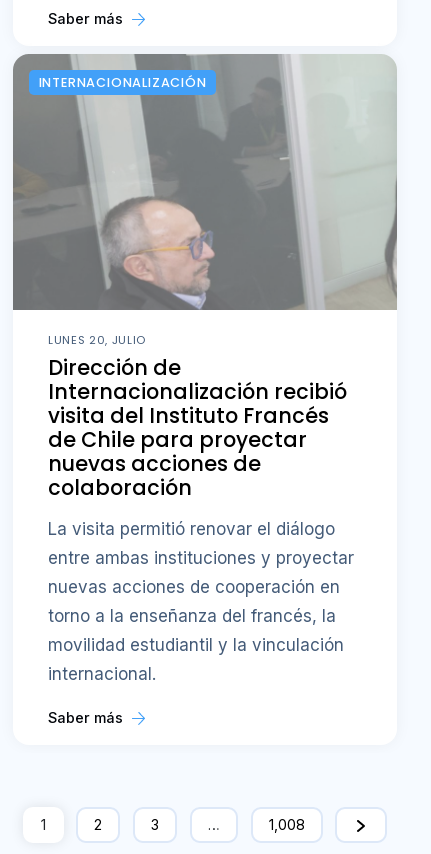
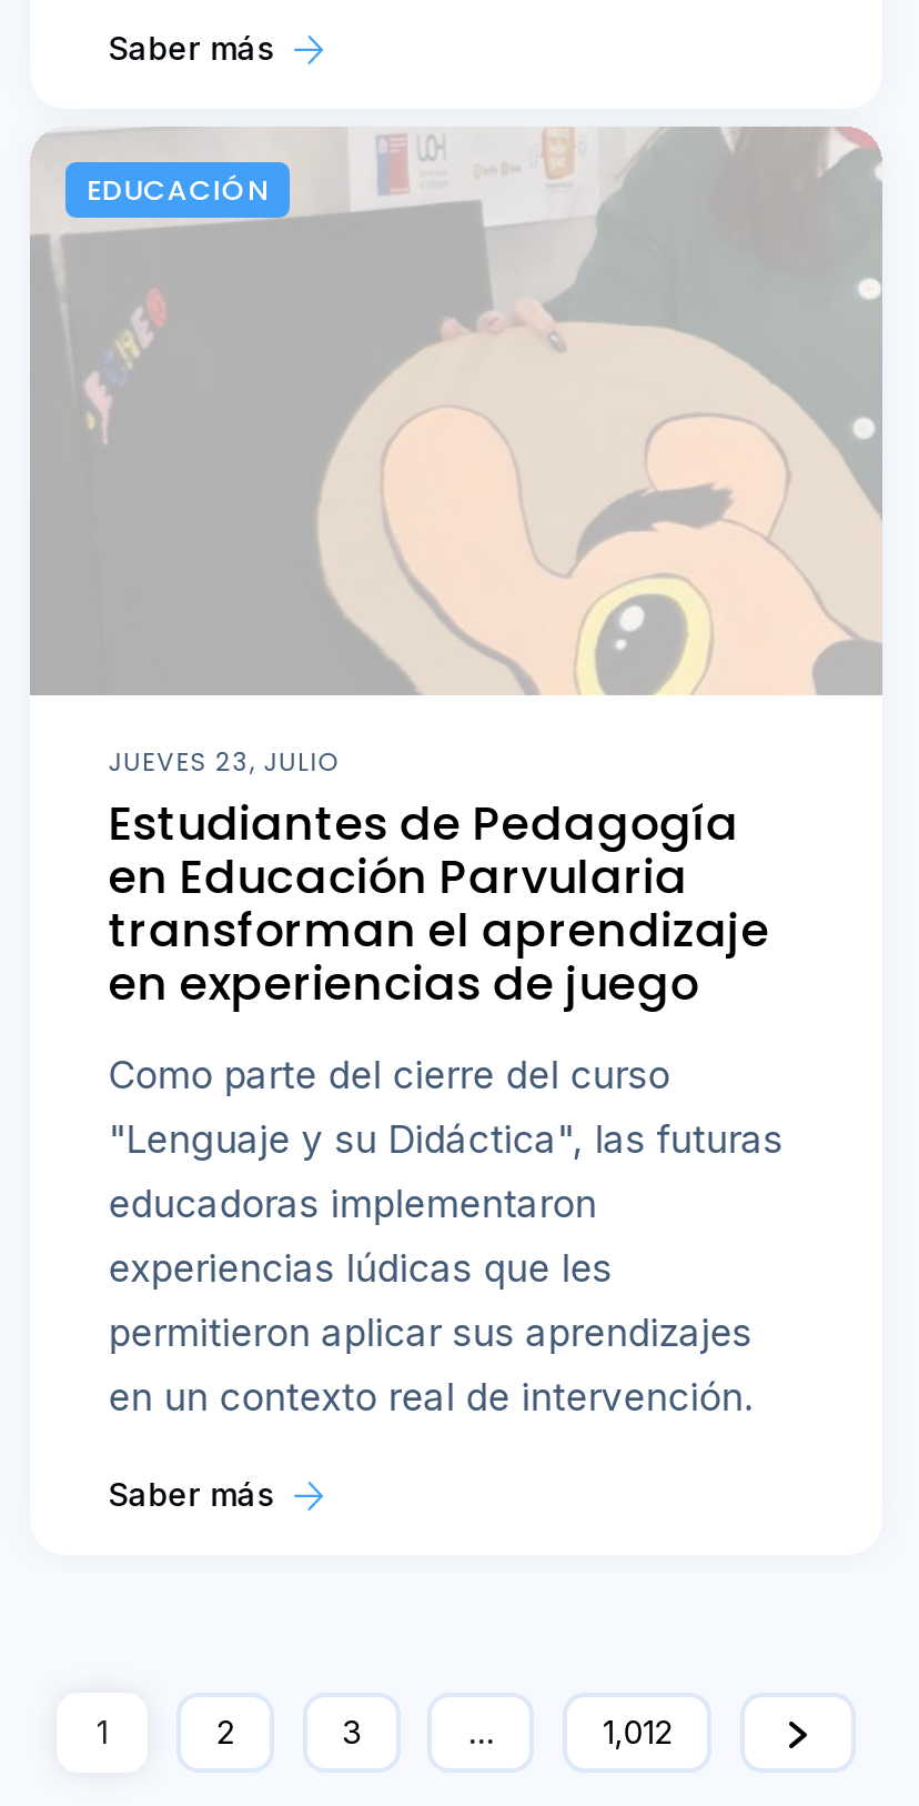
- [image]
- INTERNACIONALIZACIÓN
+ [image]
+ EDUCACIÓN

- LUNES 20, JULIO
- Dirección de
- Internacionalización recibió
- visita del Instituto Francés
- de Chile para proyectar
- nuevas acciones de
- colaboración
+ JUEVES 23, JULIO
+ Estudiantes de Pedagogía
+ en Educación Parvularia
+ transforman el aprendizaje
+ en experiencias de juego

- La visita permitió renovar el diálogo
- entre ambas instituciones y proyectar
- nuevas acciones de cooperación en
- torno a la enseñanza del francés, la
- movilidad estudiantil y la vinculación
- internacional.
+ Como parte del cierre del curso
+ "Lenguaje y su Didáctica", las futuras
+ educadoras implementaron
+ experiencias lúdicas que les
+ permitieron aplicar sus aprendizajes
+ en un contexto real de intervención.

- 1,008
+ 1,012
